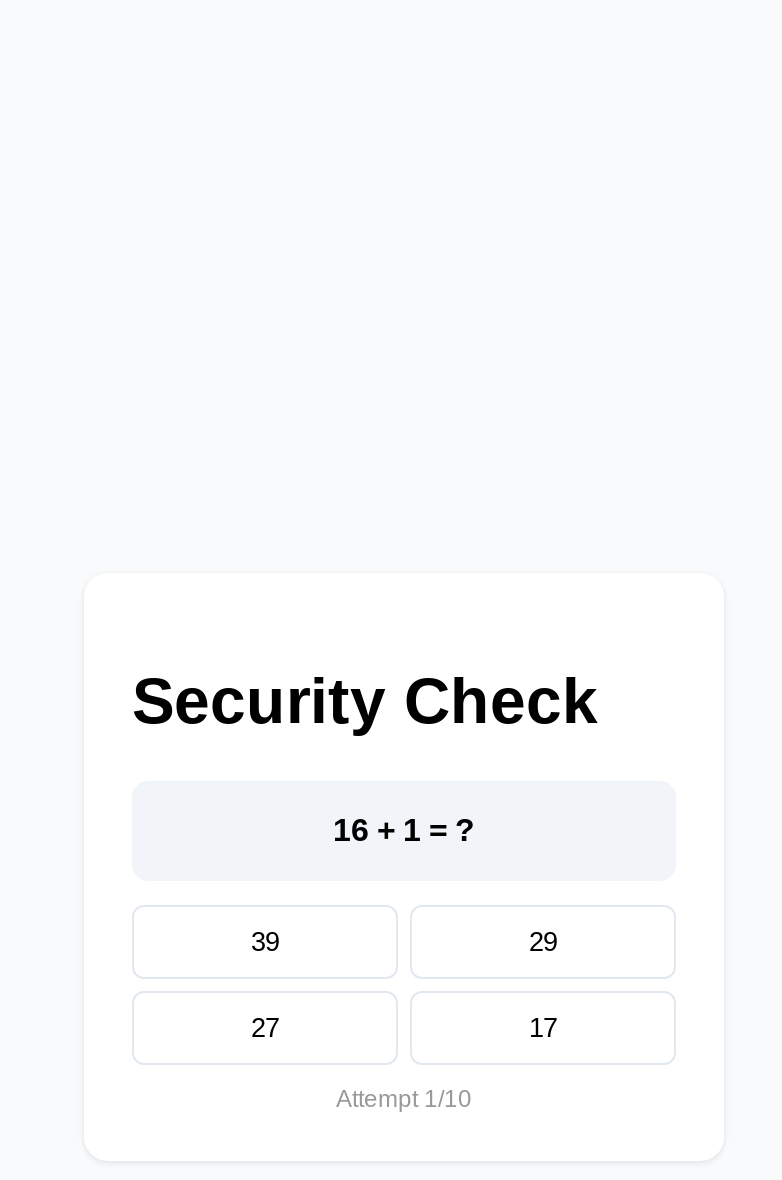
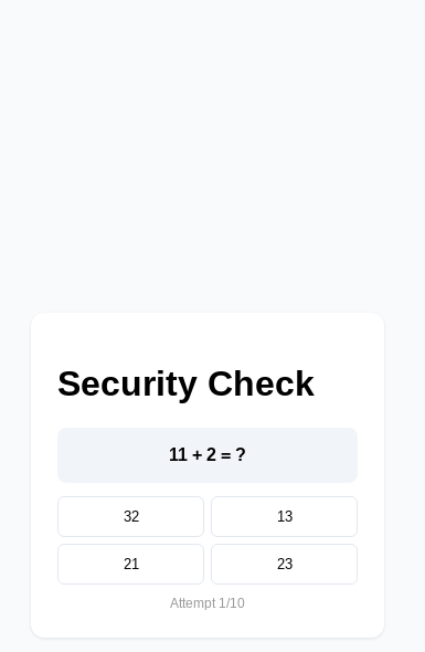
- 16 + 1 = ?
+ 11 + 2 = ?

- 39
+ 32

- 29
+ 13

- 27
+ 21

- 17
+ 23
